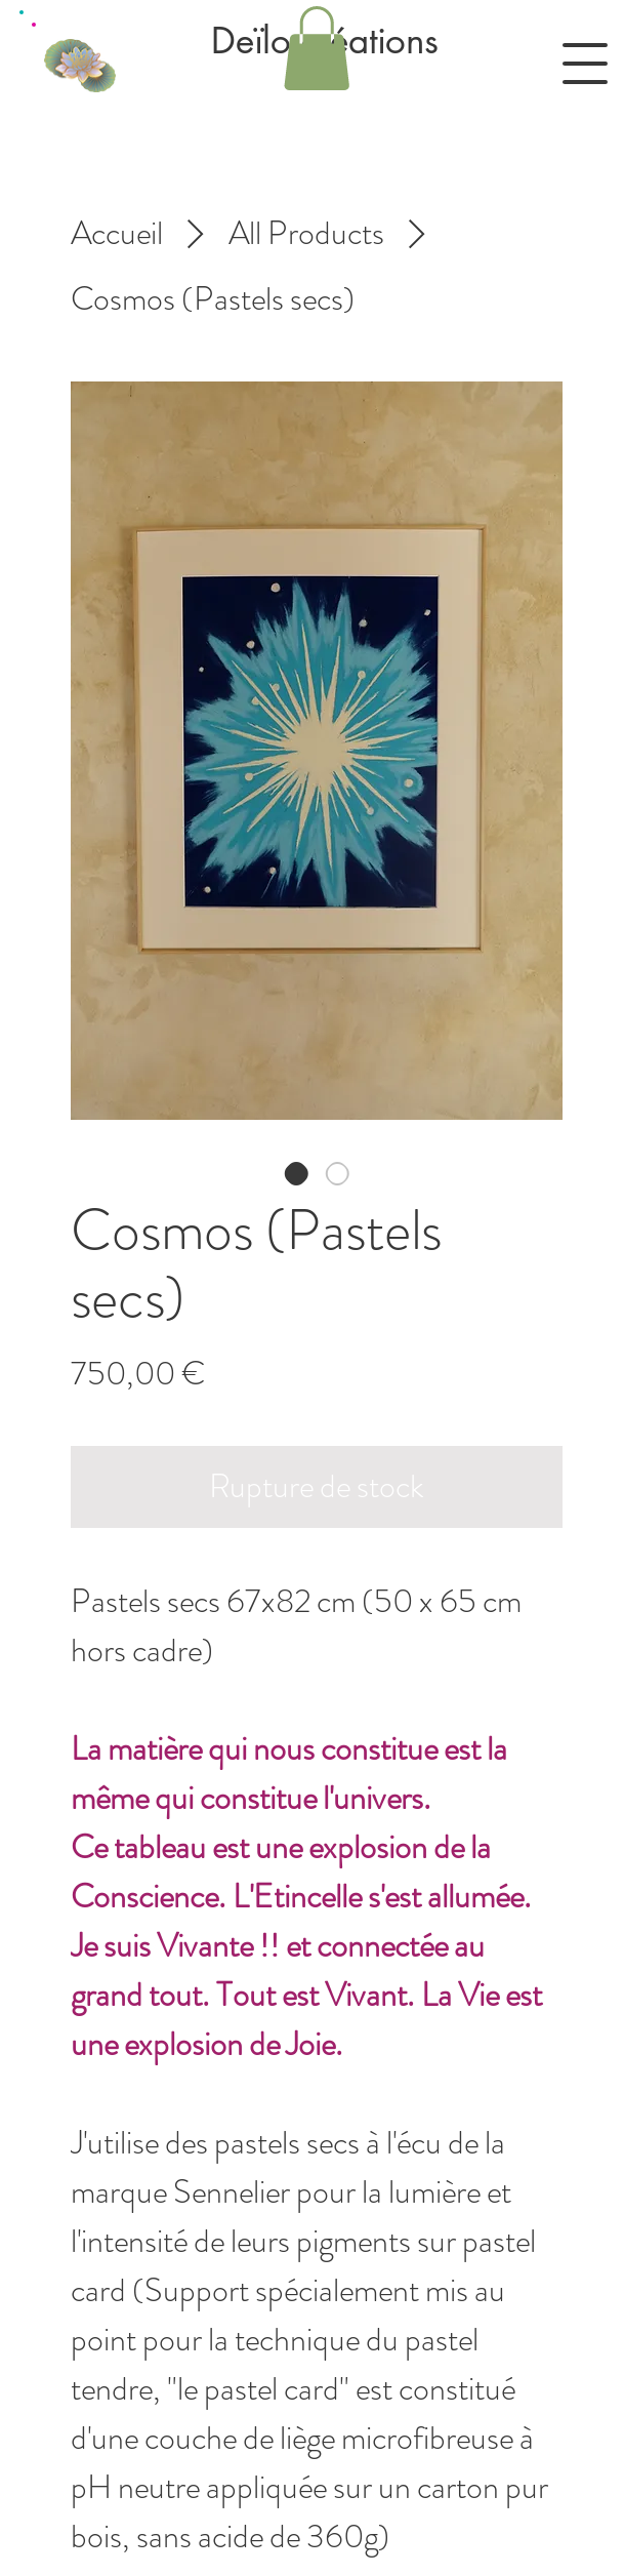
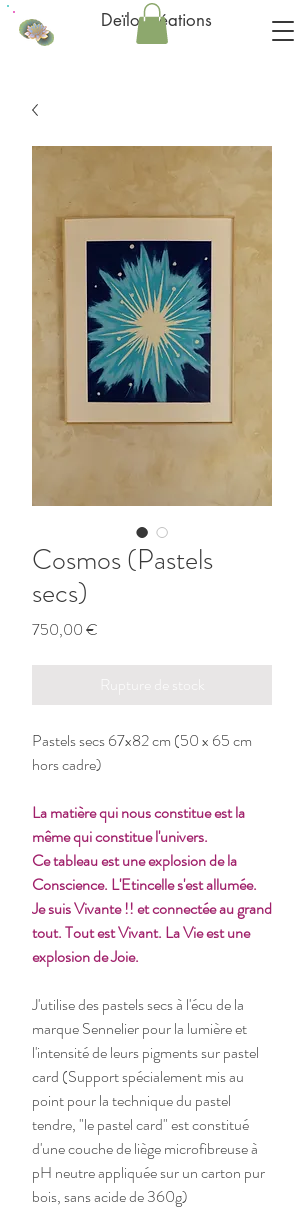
- Accueil
- All Products
- Cosmos (Pastels secs)
